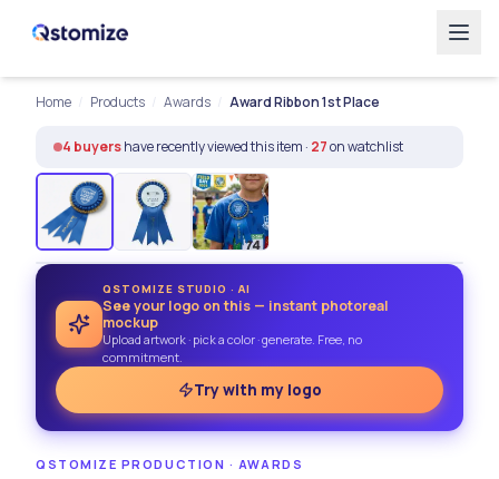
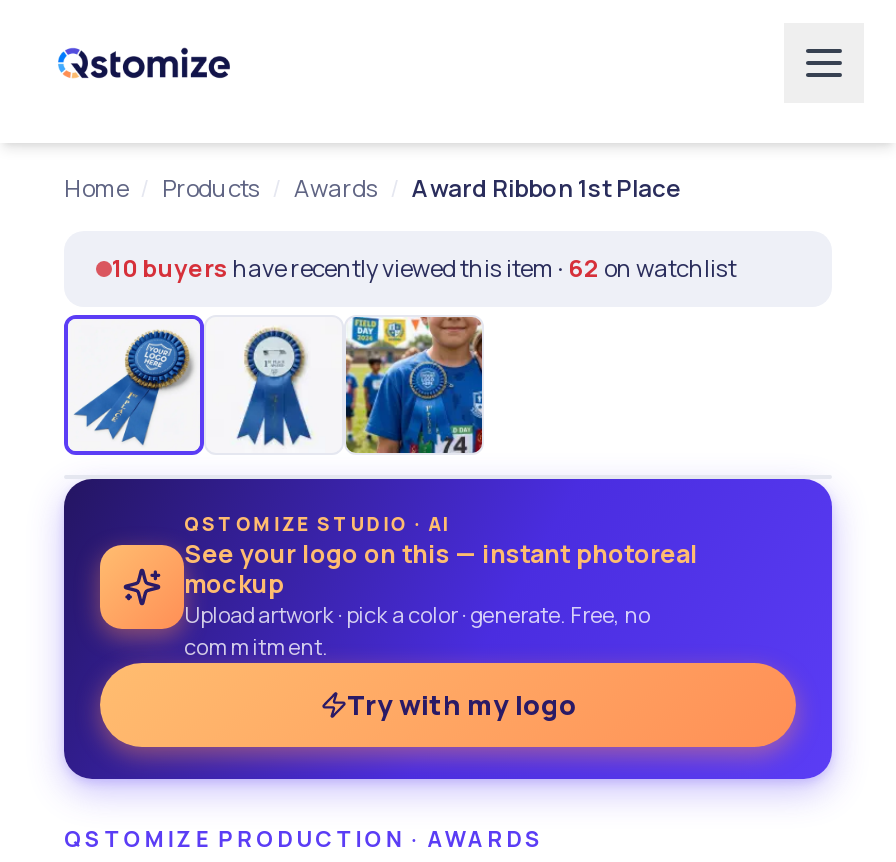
- 4 buyers have recently viewed this item · 27 on watchlist
+ 10 buyers have recently viewed this item · 62 on watchlist
